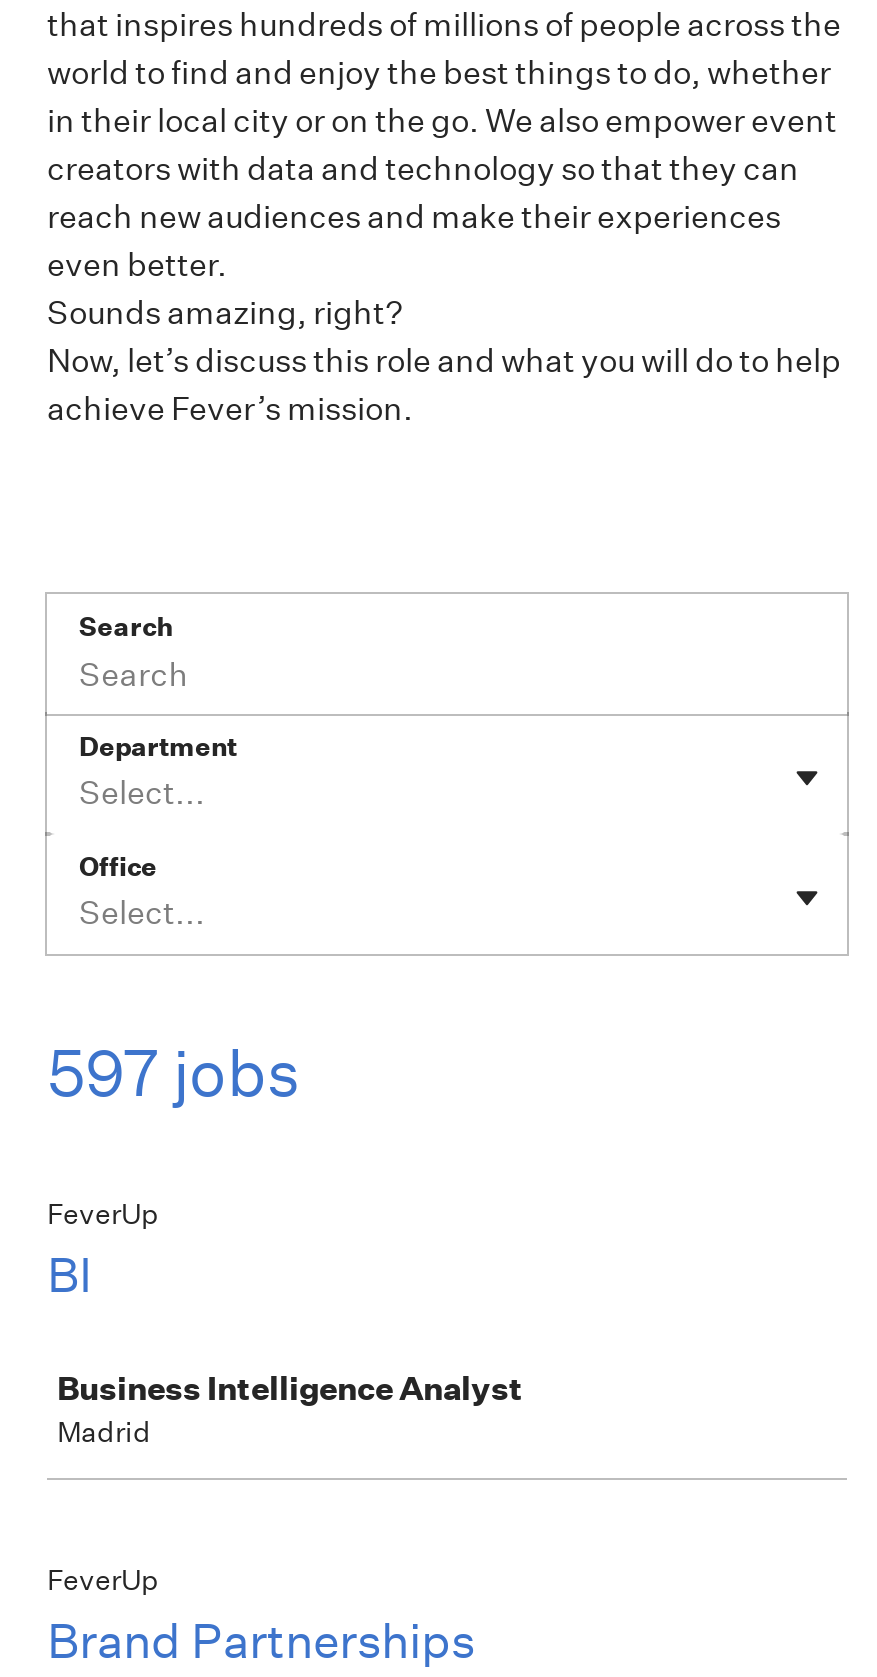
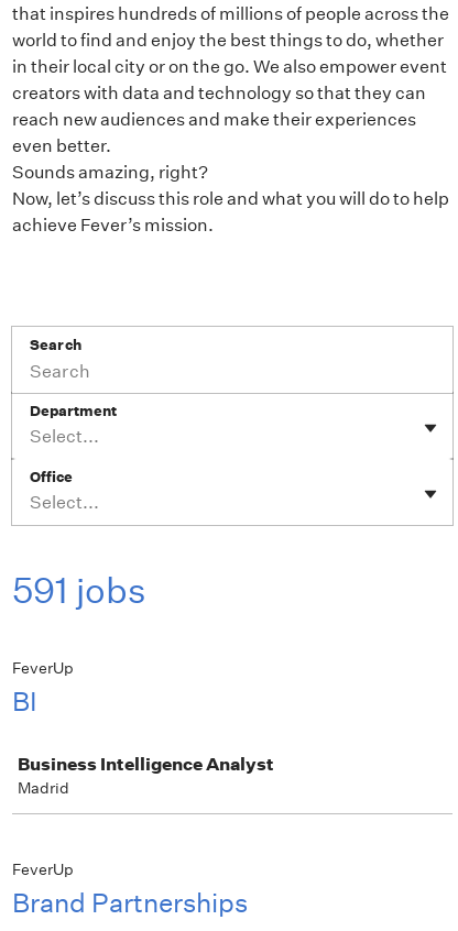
- 597 jobs
+ 591 jobs
